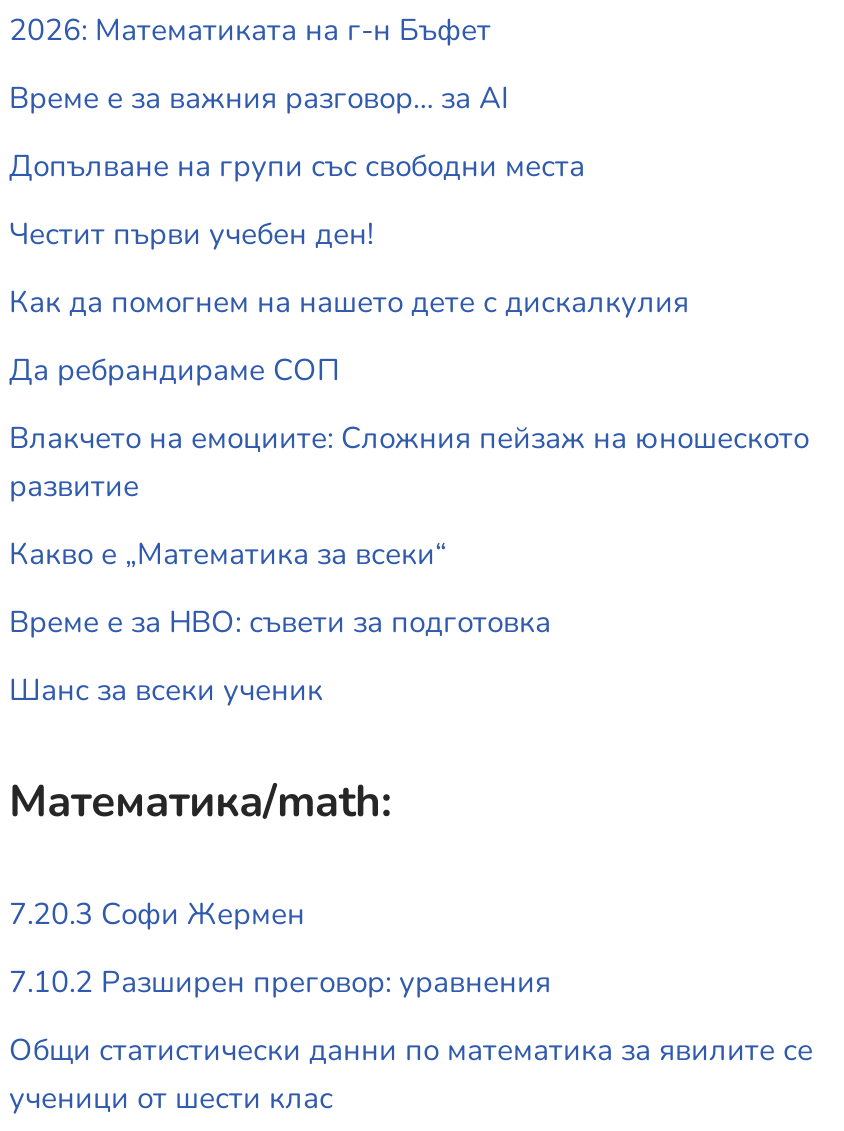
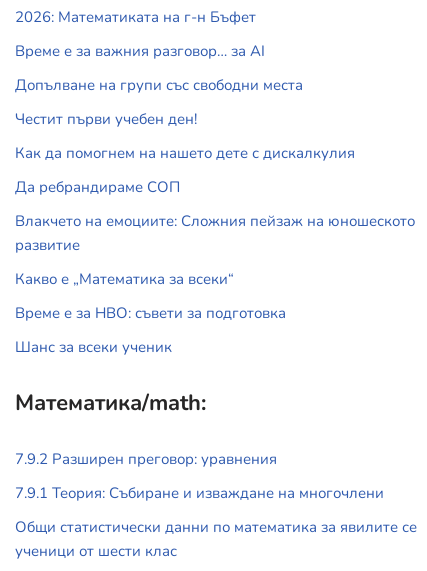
- 7.20.3 Софи Жермен
+ 7.9.2 Разширен преговор: уравнения

- 7.10.2 Разширен преговор: уравнения
+ 7.9.1 Теория: Събиране и изваждане на многочлени
